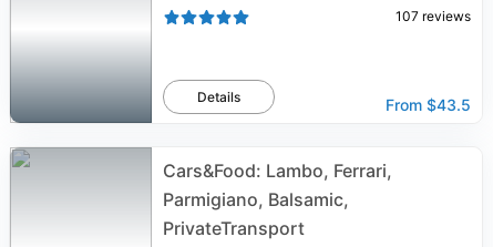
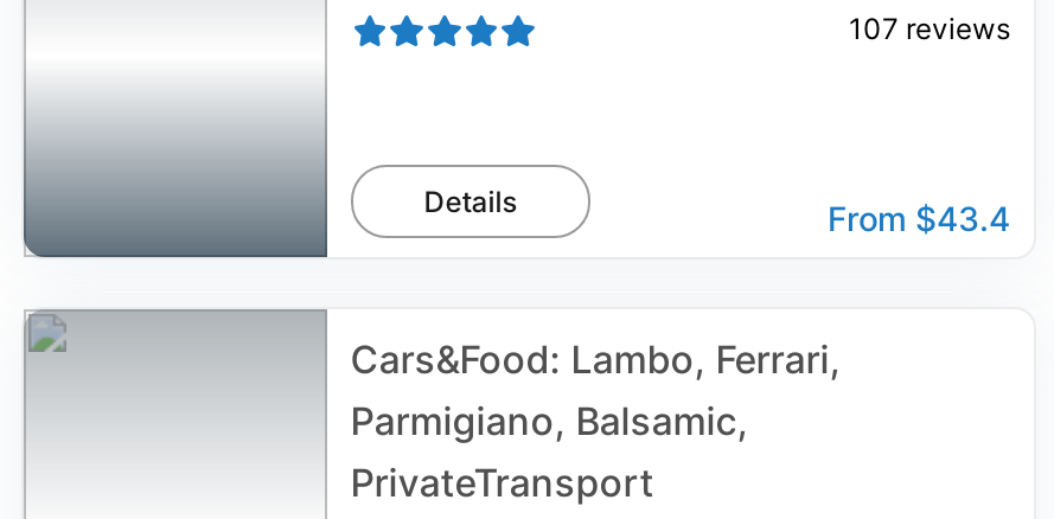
- From $43.5
+ From $43.4
